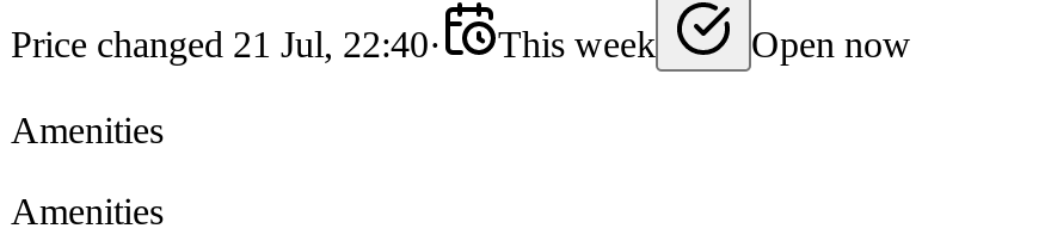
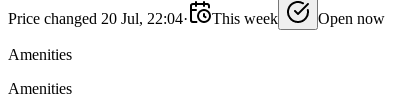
- Price changed 21 Jul, 22:40·
+ Price changed 20 Jul, 22:04·
